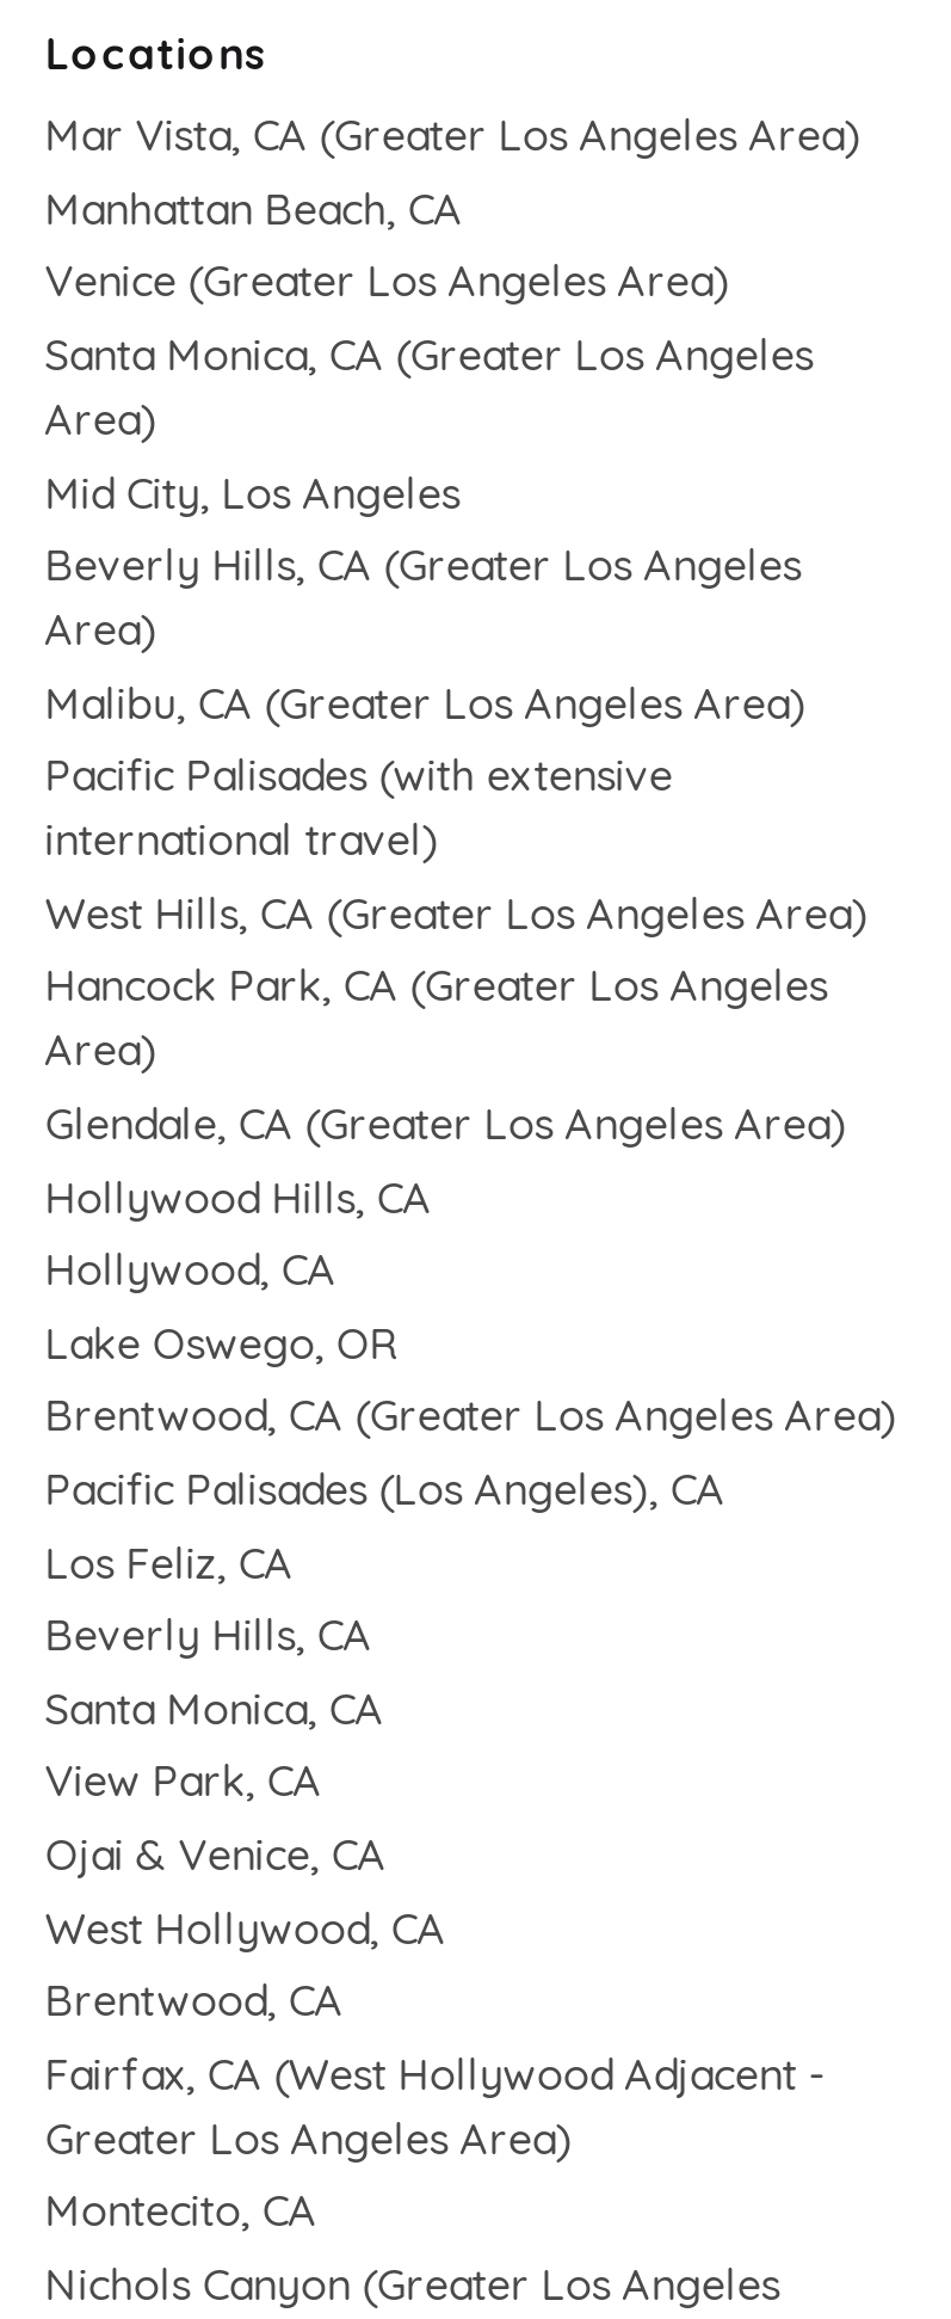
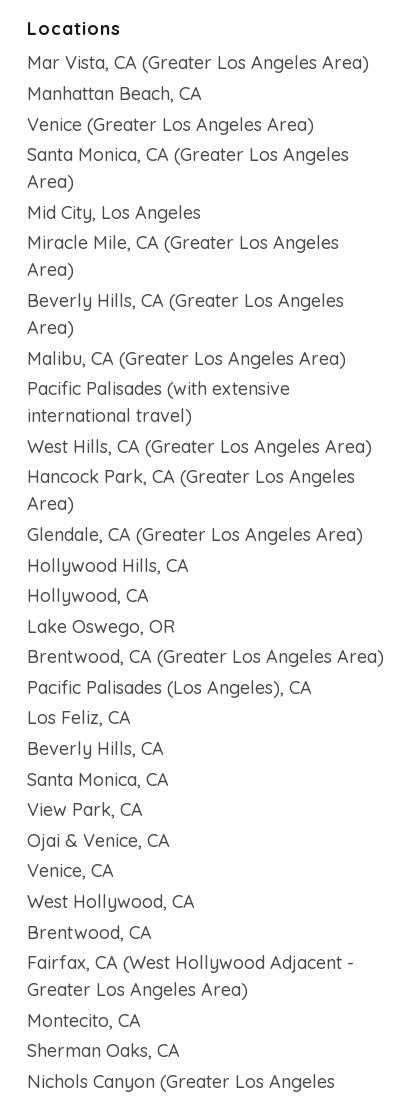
+ Miracle Mile, CA (Greater Los Angeles
+ Area)

+ Venice, CA

+ Sherman Oaks, CA
